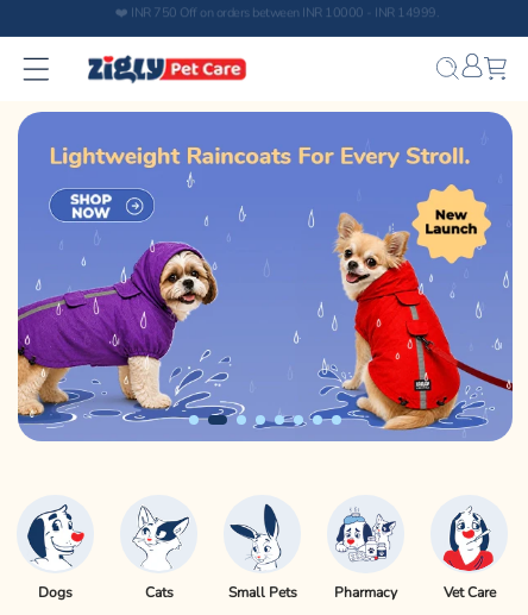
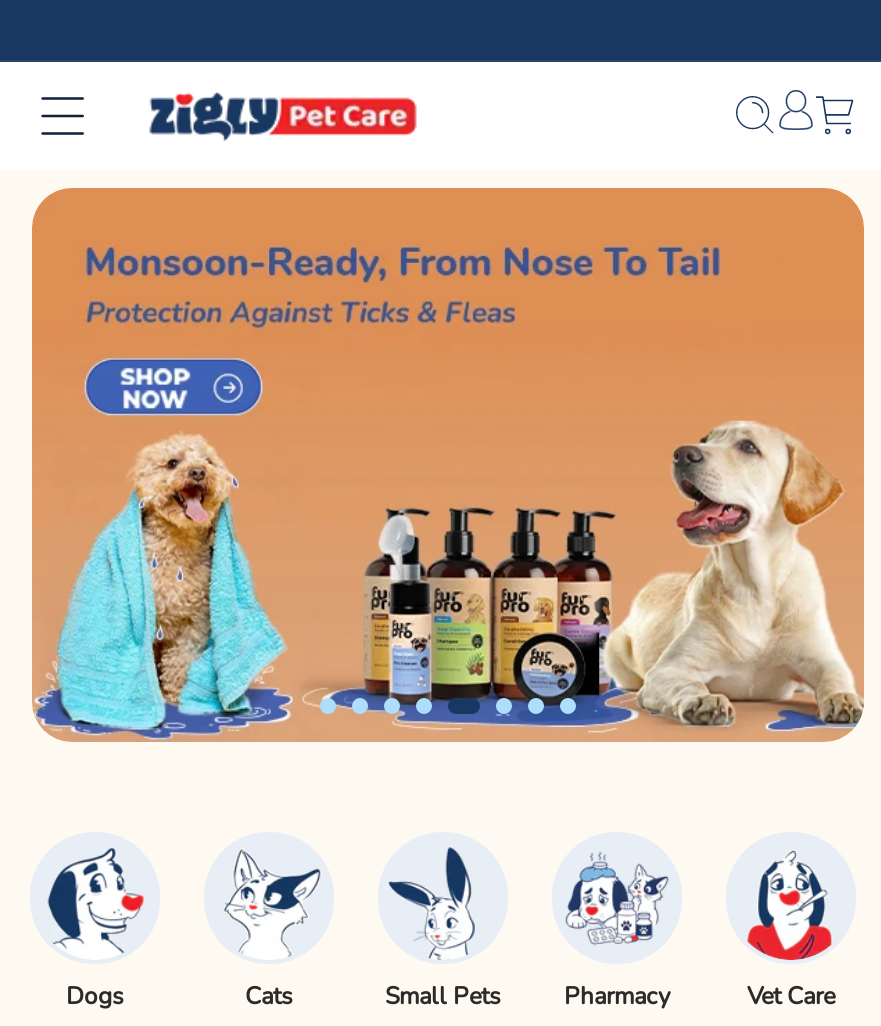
- [image]
+ [image]
